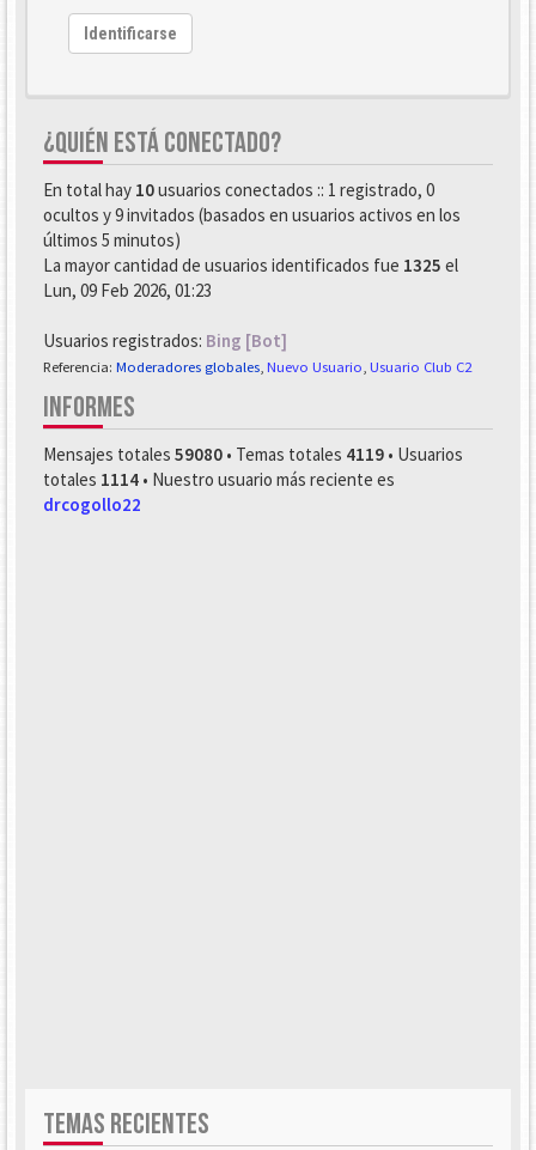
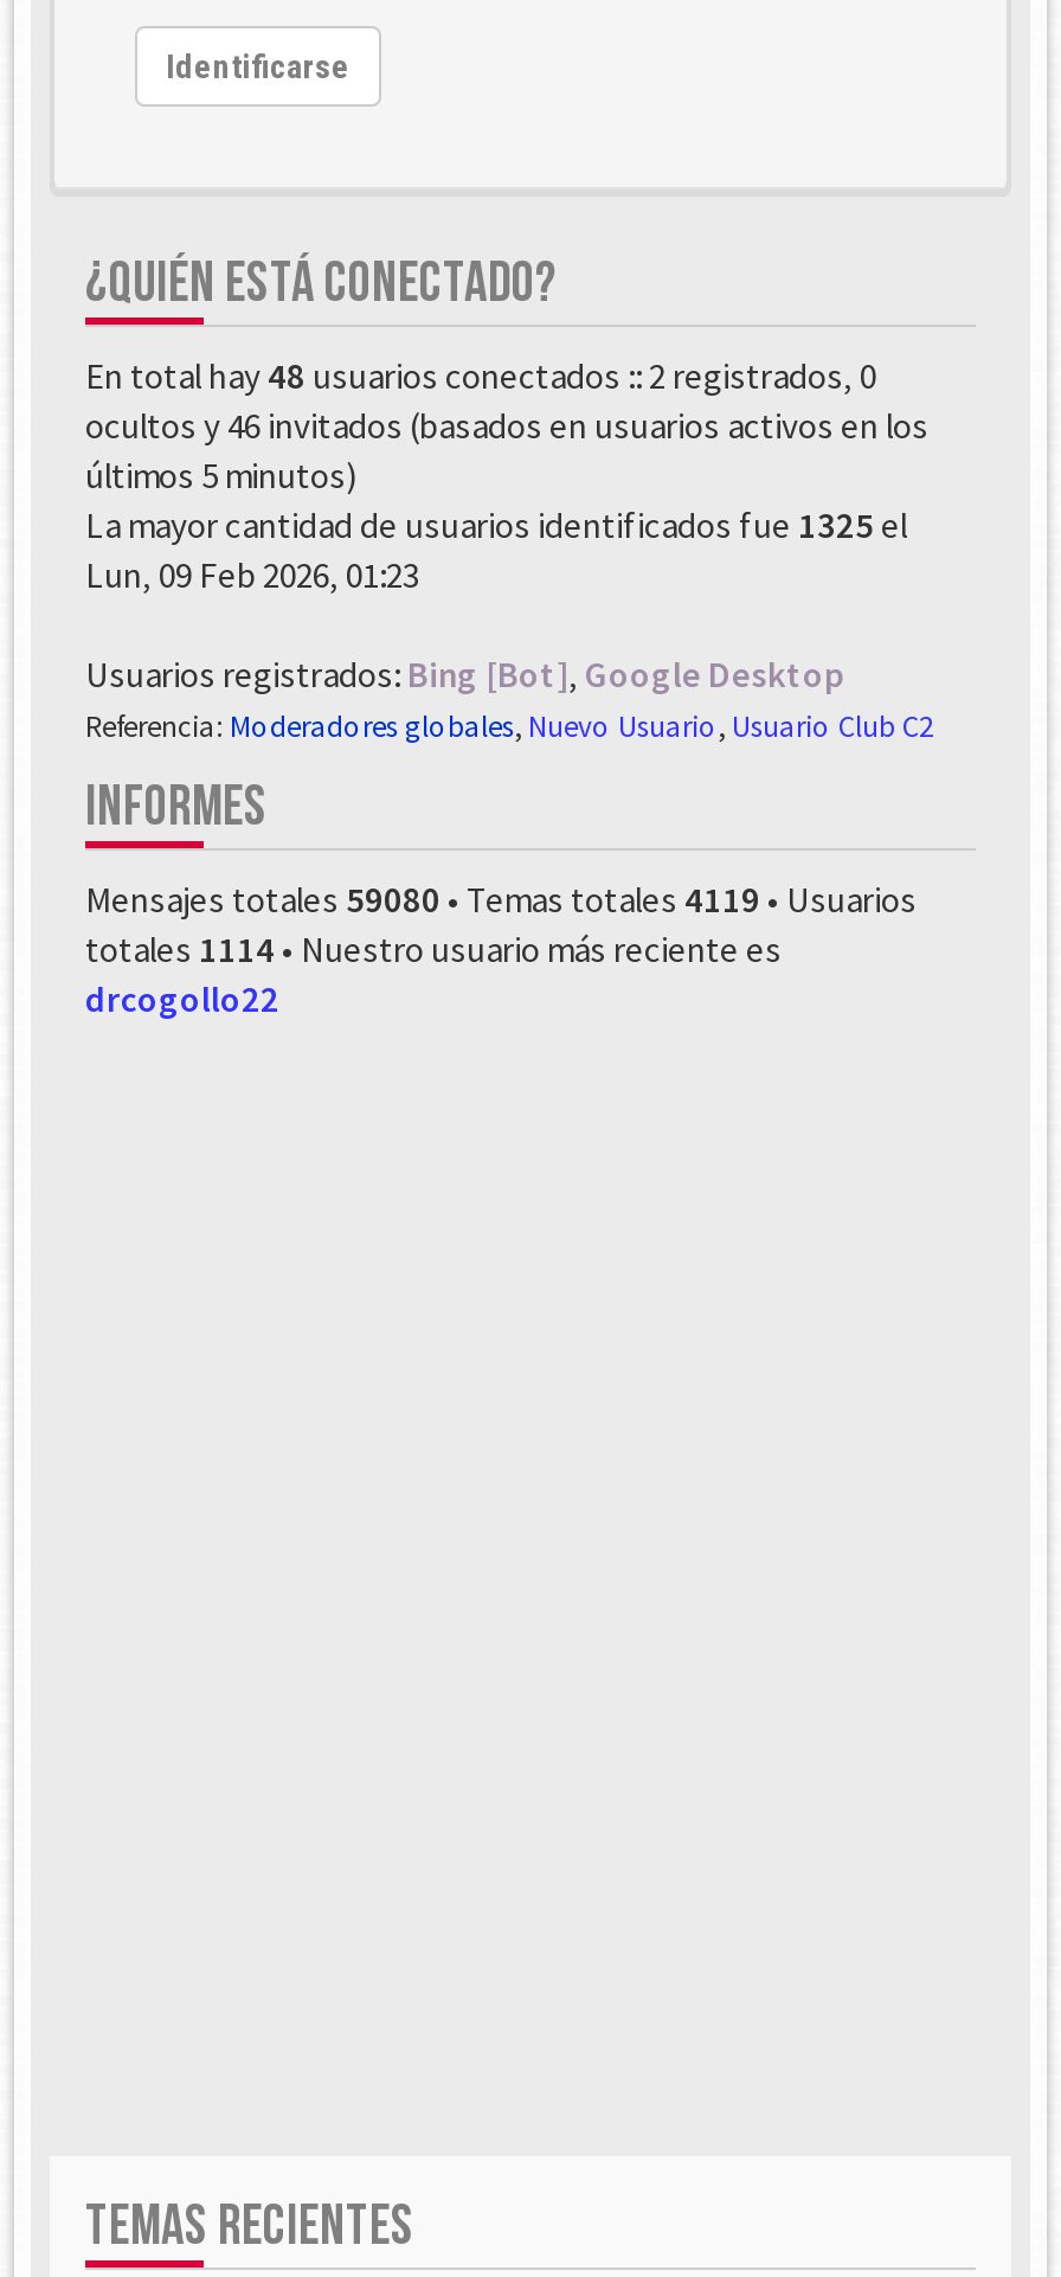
- En total hay 10 usuarios conectados :: 1 registrado, 0
+ En total hay 48 usuarios conectados :: 2 registrados, 0

- ocultos y 9 invitados (basados en usuarios activos en los
+ ocultos y 46 invitados (basados en usuarios activos en los

- Usuarios registrados: Bing [Bot]
+ Usuarios registrados: Bing [Bot], Google Desktop
